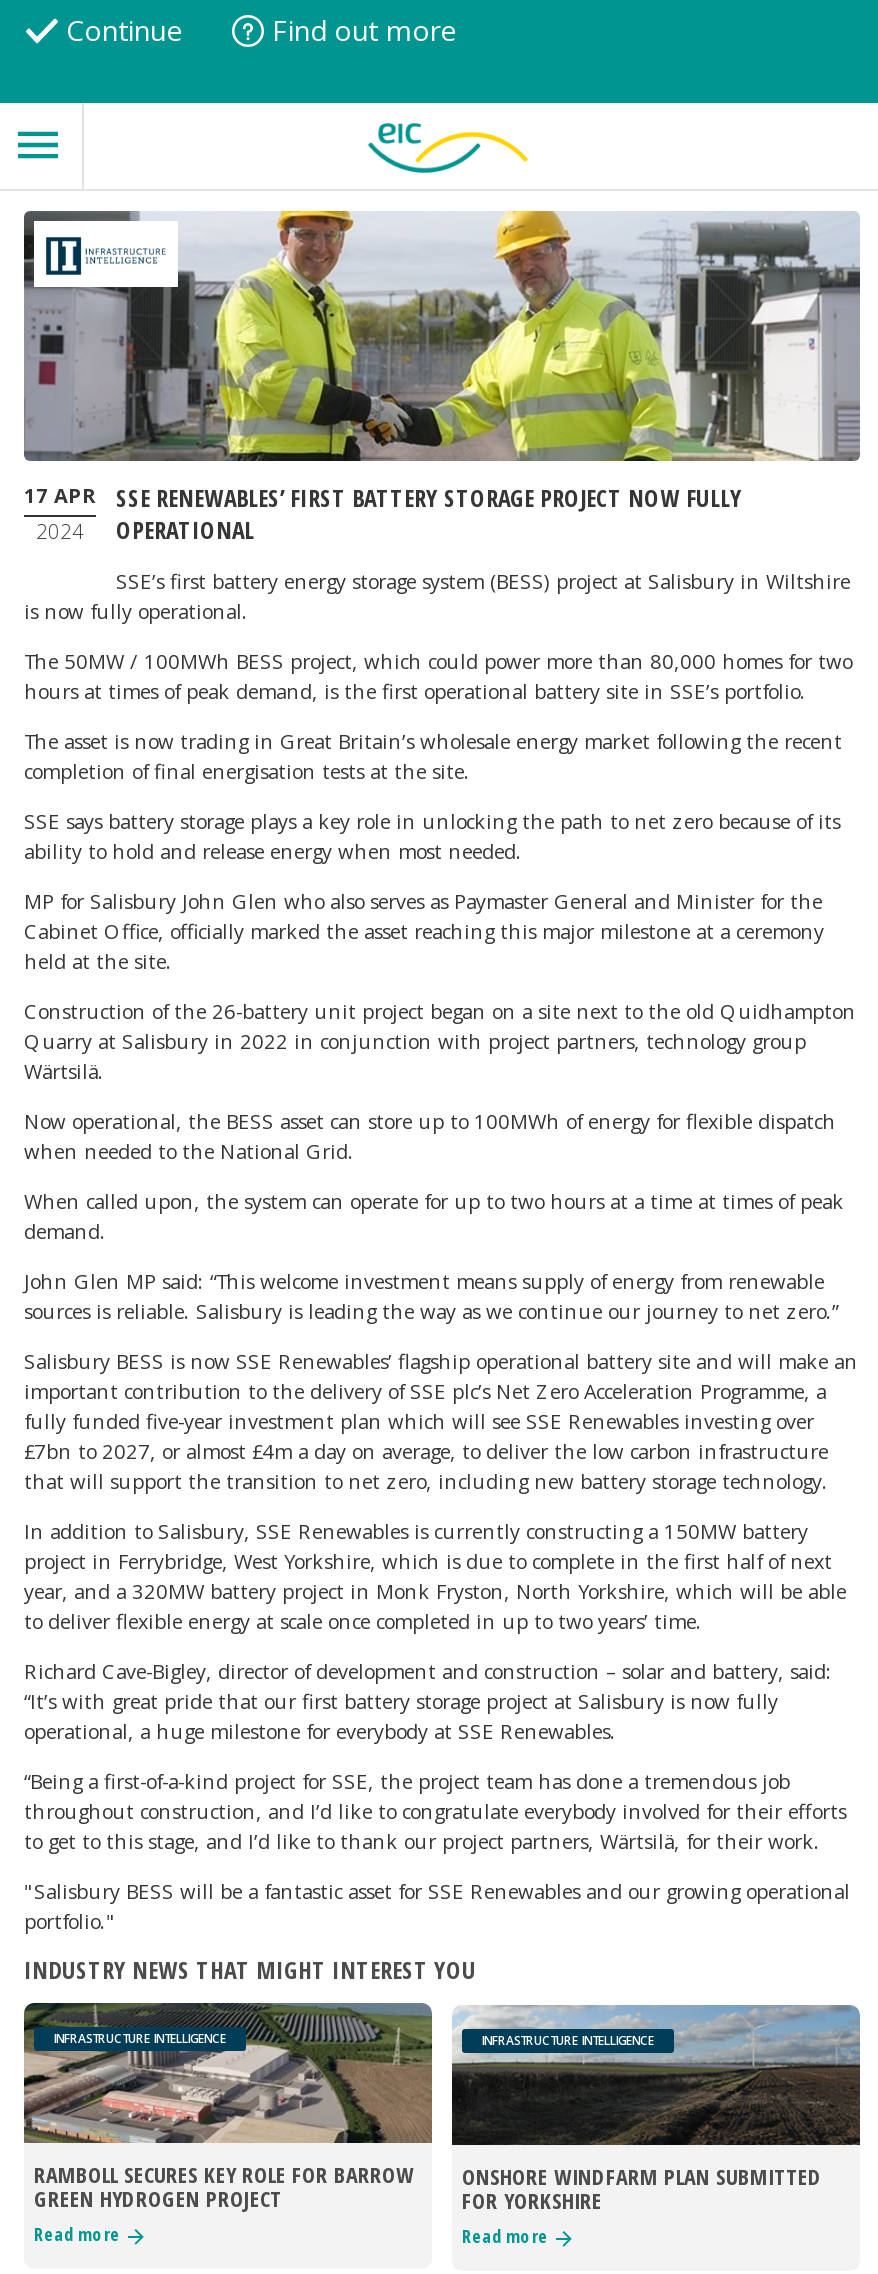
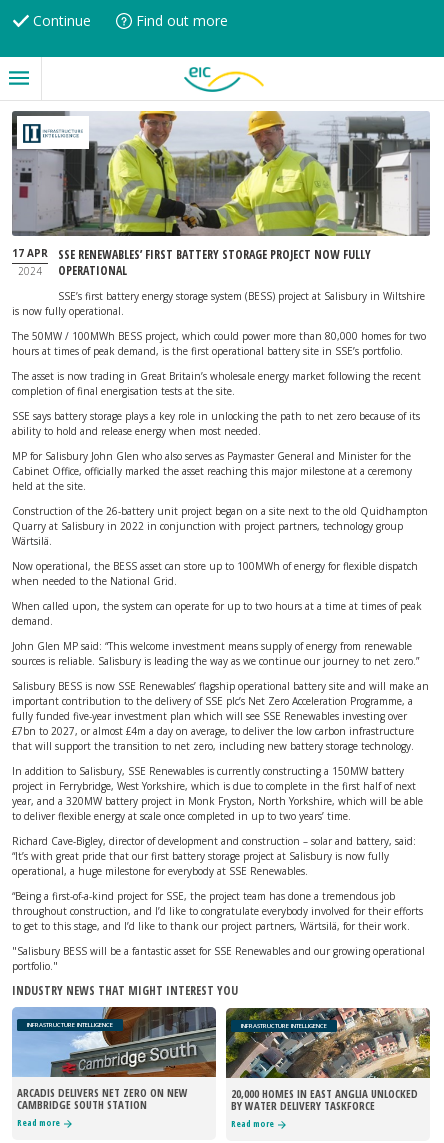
- [image]
- RAMBOLL SECURES KEY ROLE FOR BARROW
- GREEN HYDROGEN PROJECT
+ [image]
+ ARCADIS DELIVERS NET ZERO ON NEW
+ CAMBRIDGE SOUTH STATION

- [image]
- ONSHORE WINDFARM PLAN SUBMITTED
- FOR YORKSHIRE
+ [image]
+ 20,000 HOMES IN EAST ANGLIA UNLOCKED
+ BY WATER DELIVERY TASKFORCE
